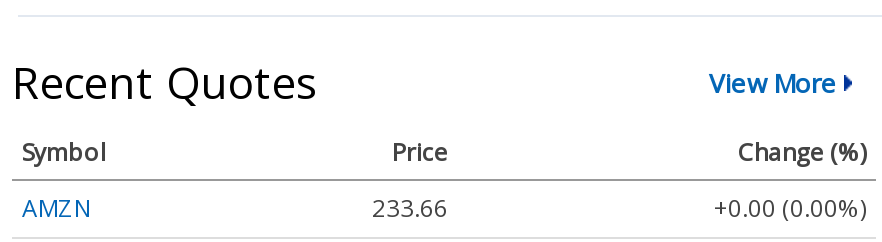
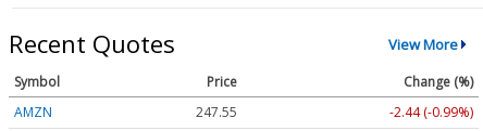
- 233.66
+ 247.55

- +0.00 (0.00%)
+ -2.44 (-0.99%)
